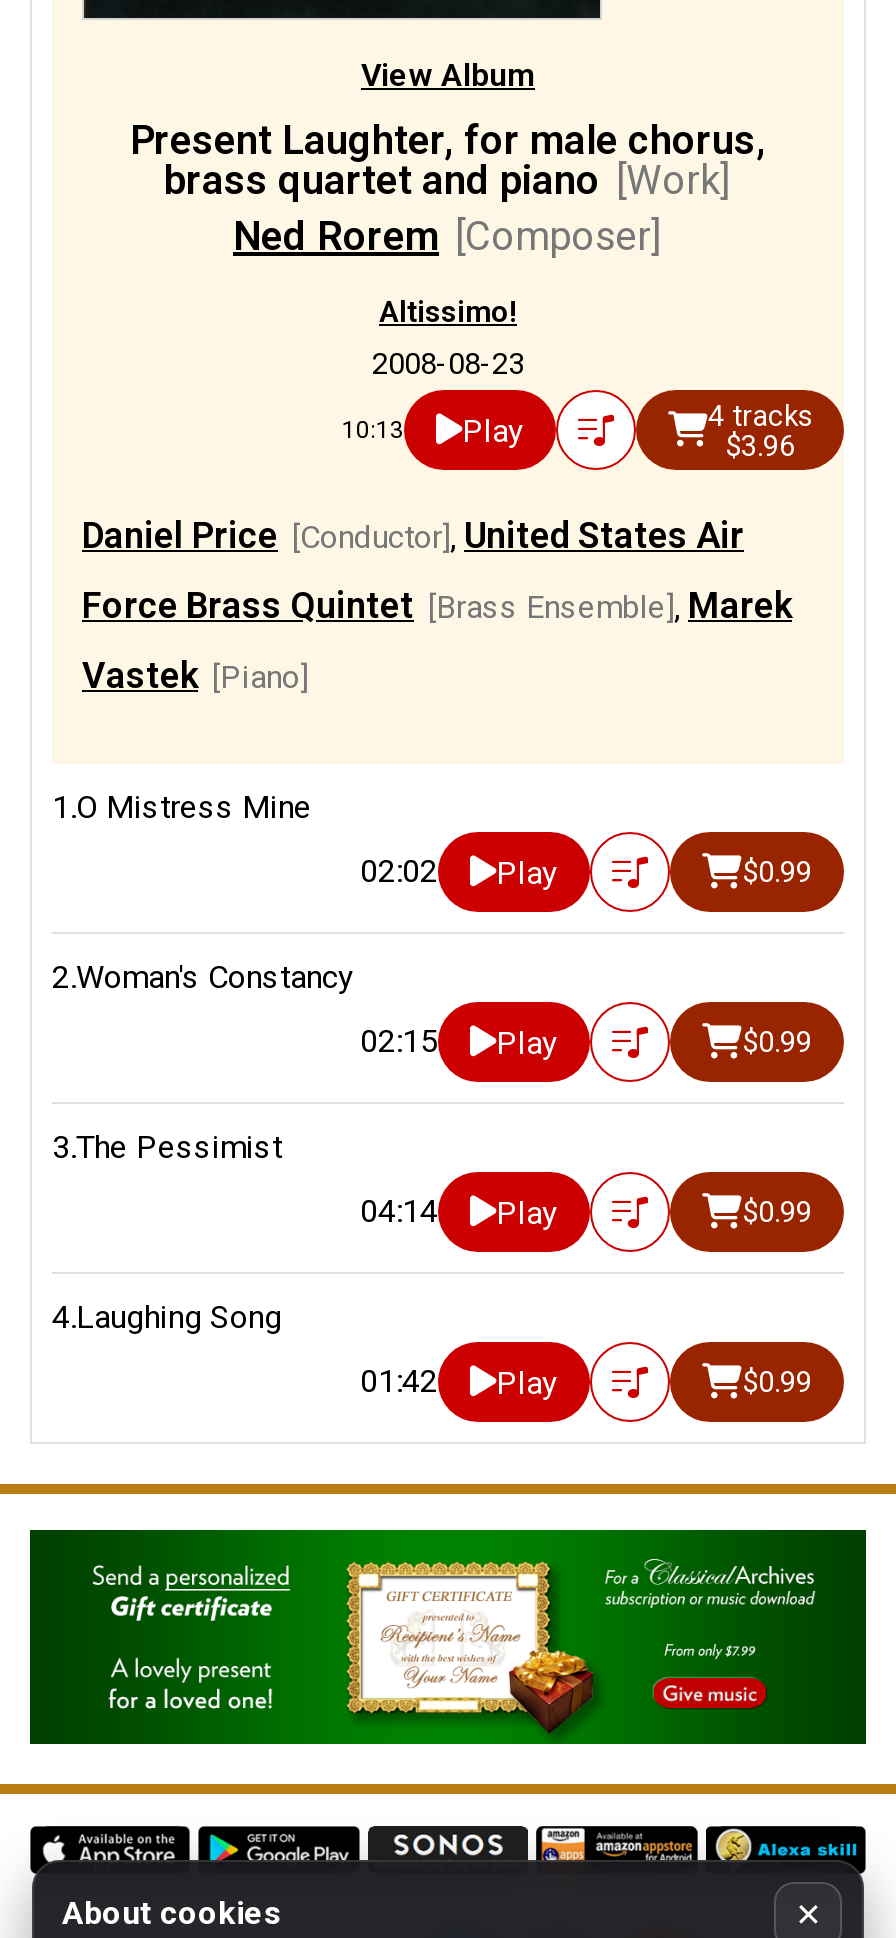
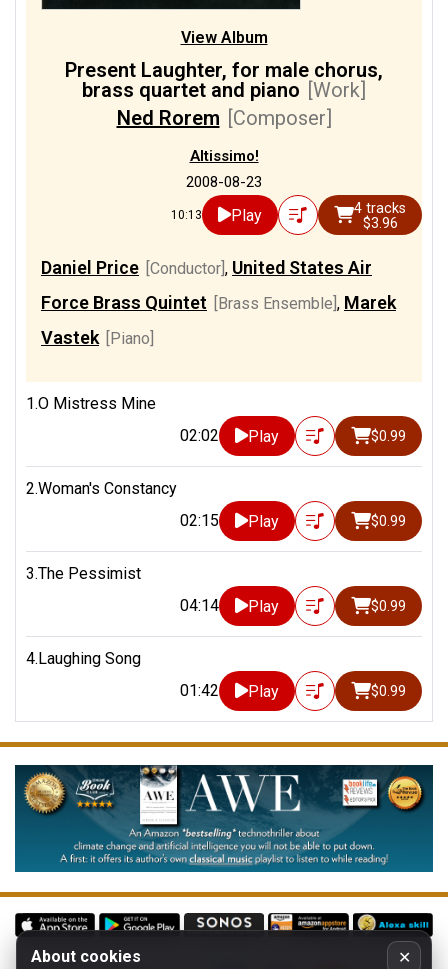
- [image]
+ [image]
